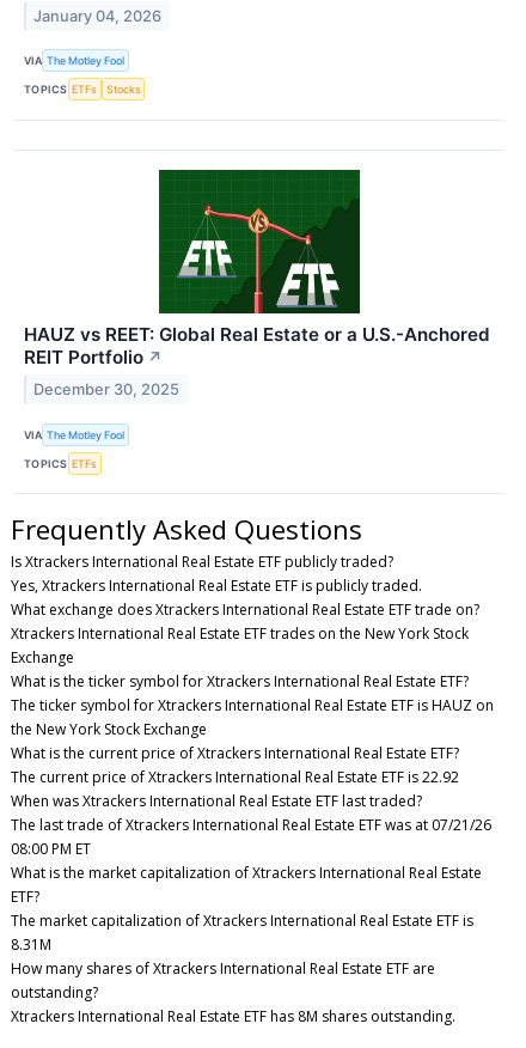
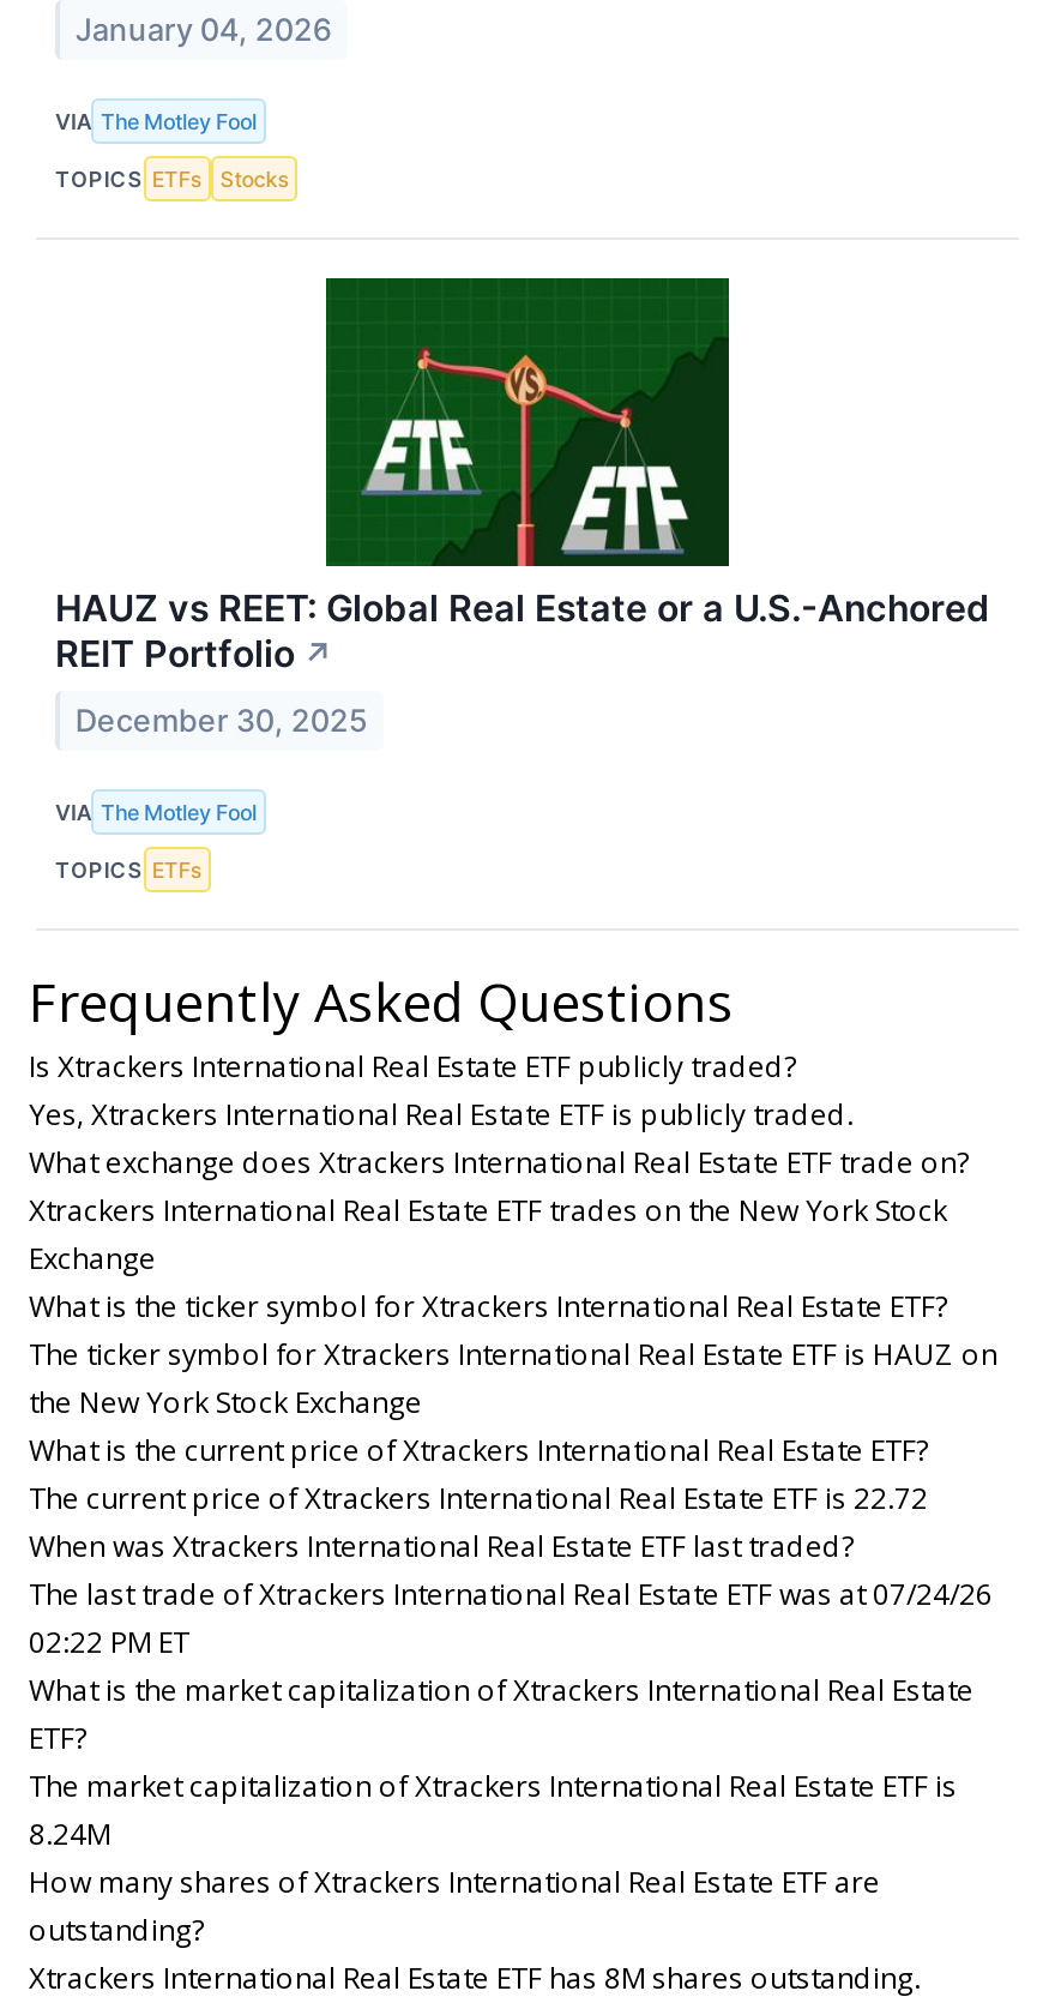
- The current price of Xtrackers International Real Estate ETF is 22.92
+ The current price of Xtrackers International Real Estate ETF is 22.72

- The last trade of Xtrackers International Real Estate ETF was at 07/21/26
+ The last trade of Xtrackers International Real Estate ETF was at 07/24/26

- 08:00 PM ET
+ 02:22 PM ET

- 8.31M
+ 8.24M
